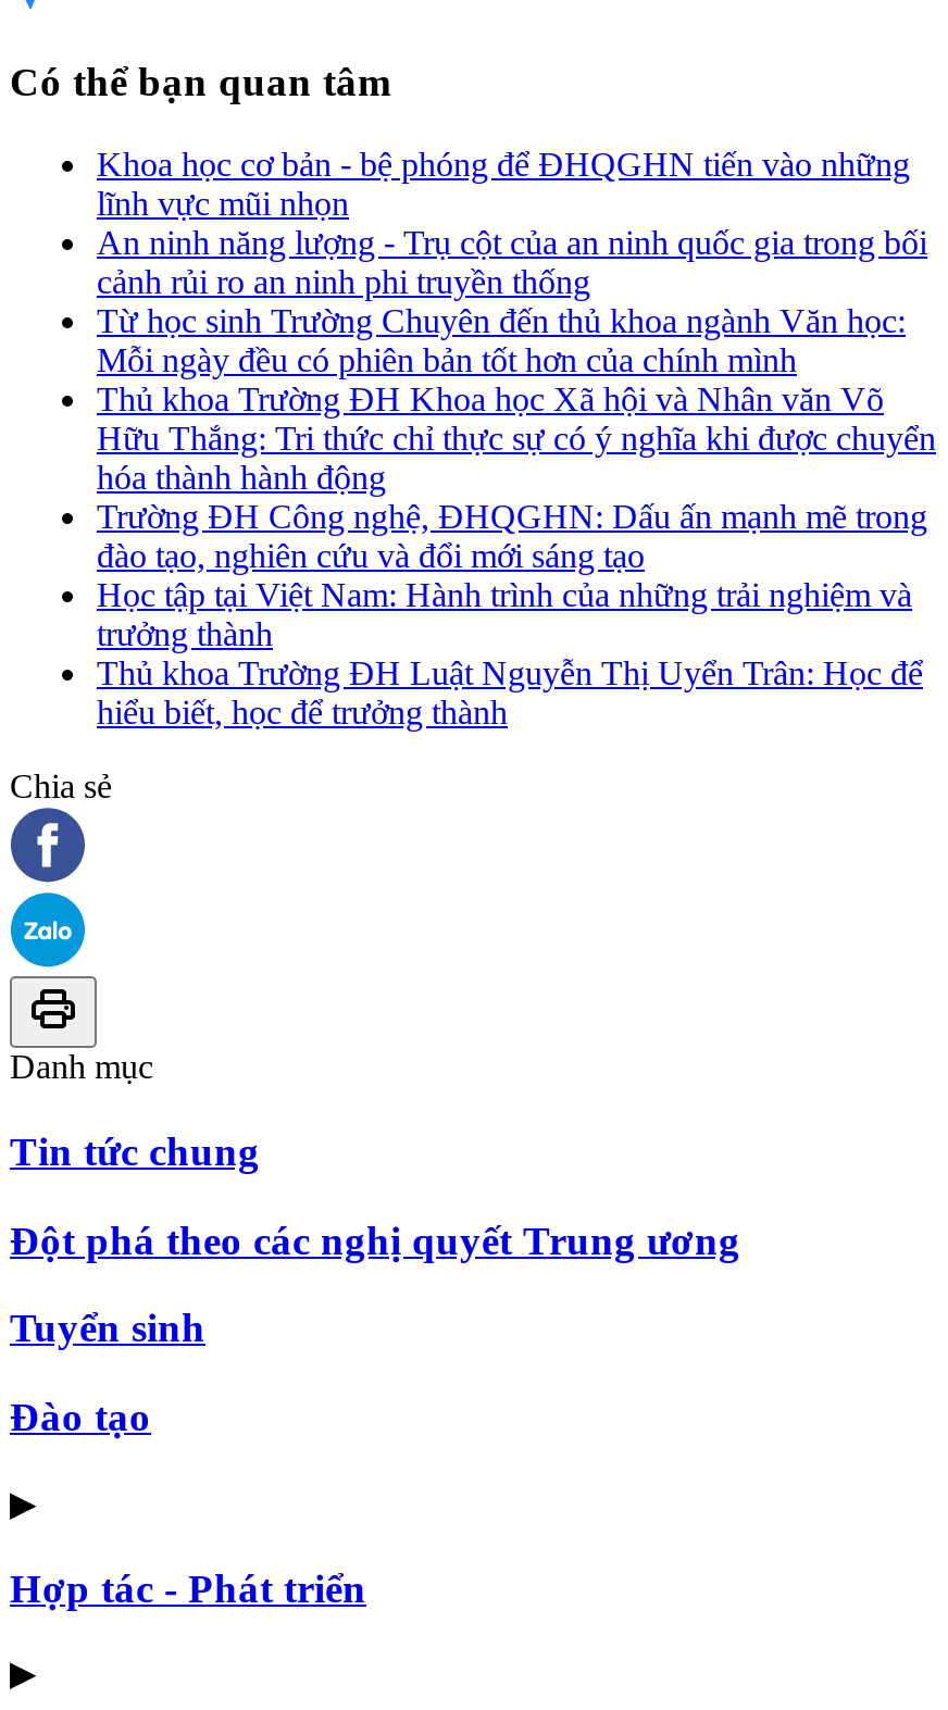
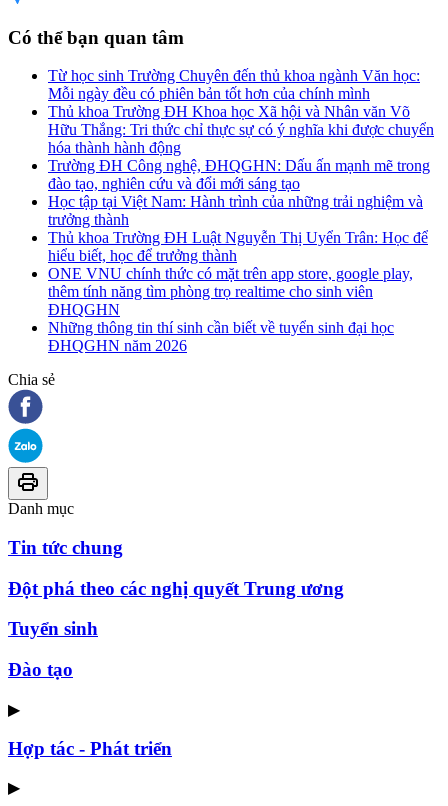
- Khoa học cơ bản - bệ phóng để ĐHQGHN tiến vào những
- lĩnh vực mũi nhọn
- An ninh năng lượng - Trụ cột của an ninh quốc gia trong bối
- cảnh rủi ro an ninh phi truyền thống

moved up: Từ học sinh Trường Chuyên đến thủ khoa ngành Văn học: | Mỗi ngày đều có phiên bản tốt hơn của chính mình | Thủ khoa Trường ĐH Khoa học Xã hội và Nhân văn Võ | ... | Thủ khoa Trường ĐH Luật Nguyễn Thị Uyển Trân: Học để | hiểu biết, học để trưởng thành

+ ONE VNU chính thức có mặt trên app store, google play,
+ thêm tính năng tìm phòng trọ realtime cho sinh viên
+ ĐHQGHN
+ Những thông tin thí sinh cần biết về tuyển sinh đại học
+ ĐHQGHN năm 2026
